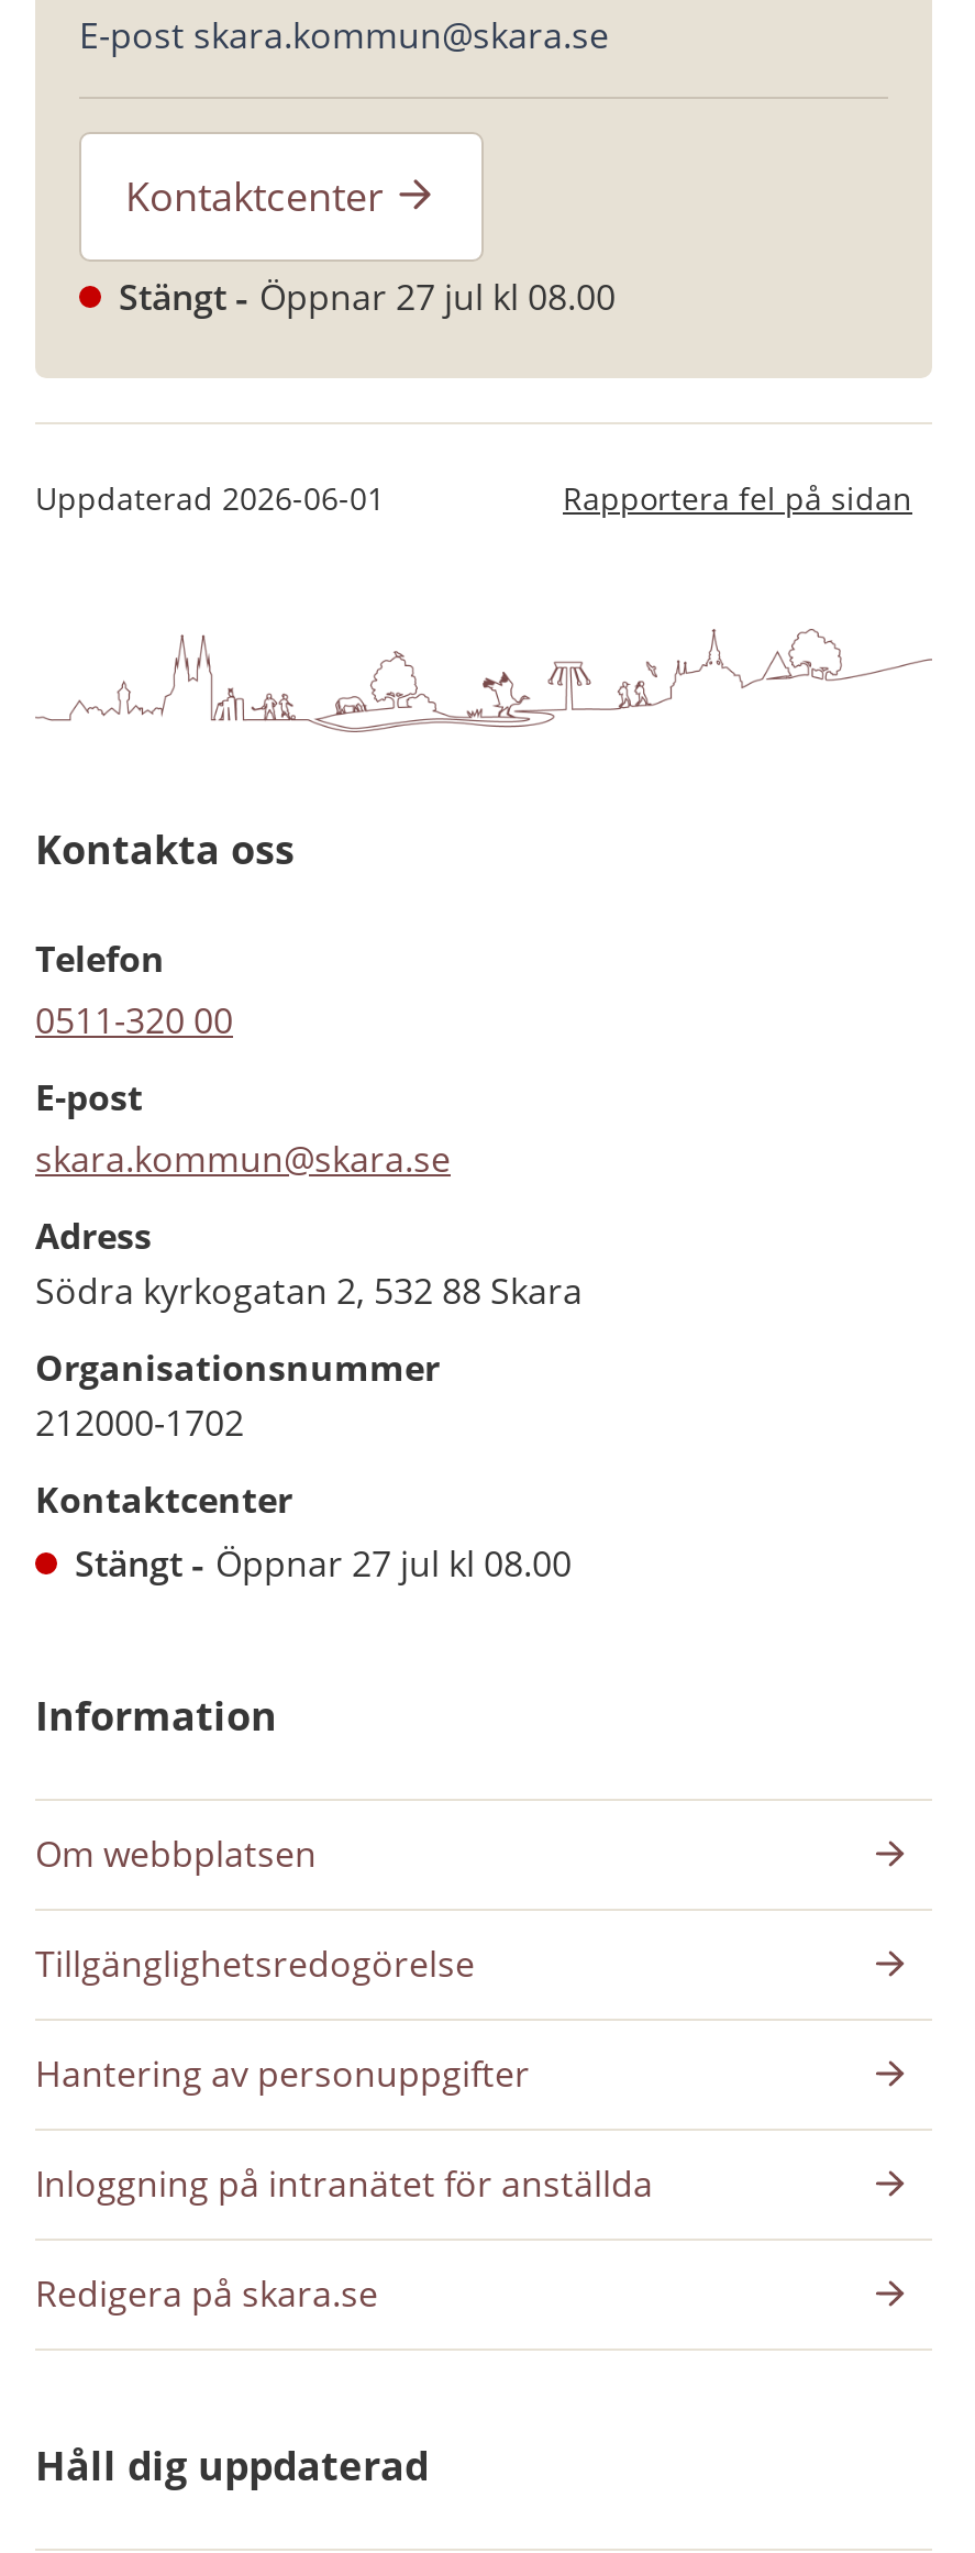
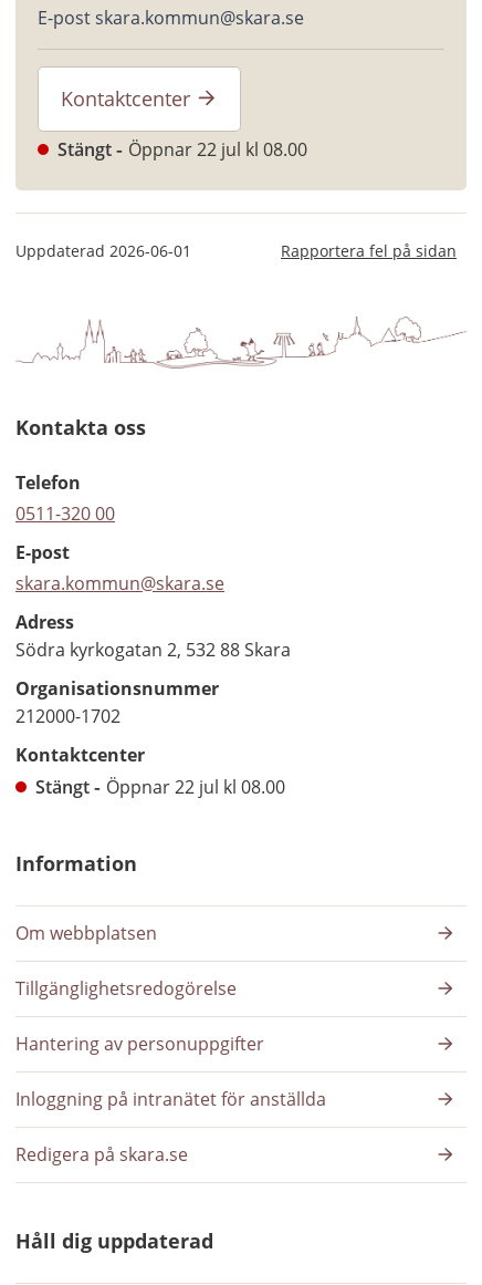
- Stängt Öppnar 27 jul kl 08.00
+ Stängt Öppnar 22 jul kl 08.00

- Stängt Öppnar 27 jul kl 08.00
+ Stängt Öppnar 22 jul kl 08.00
